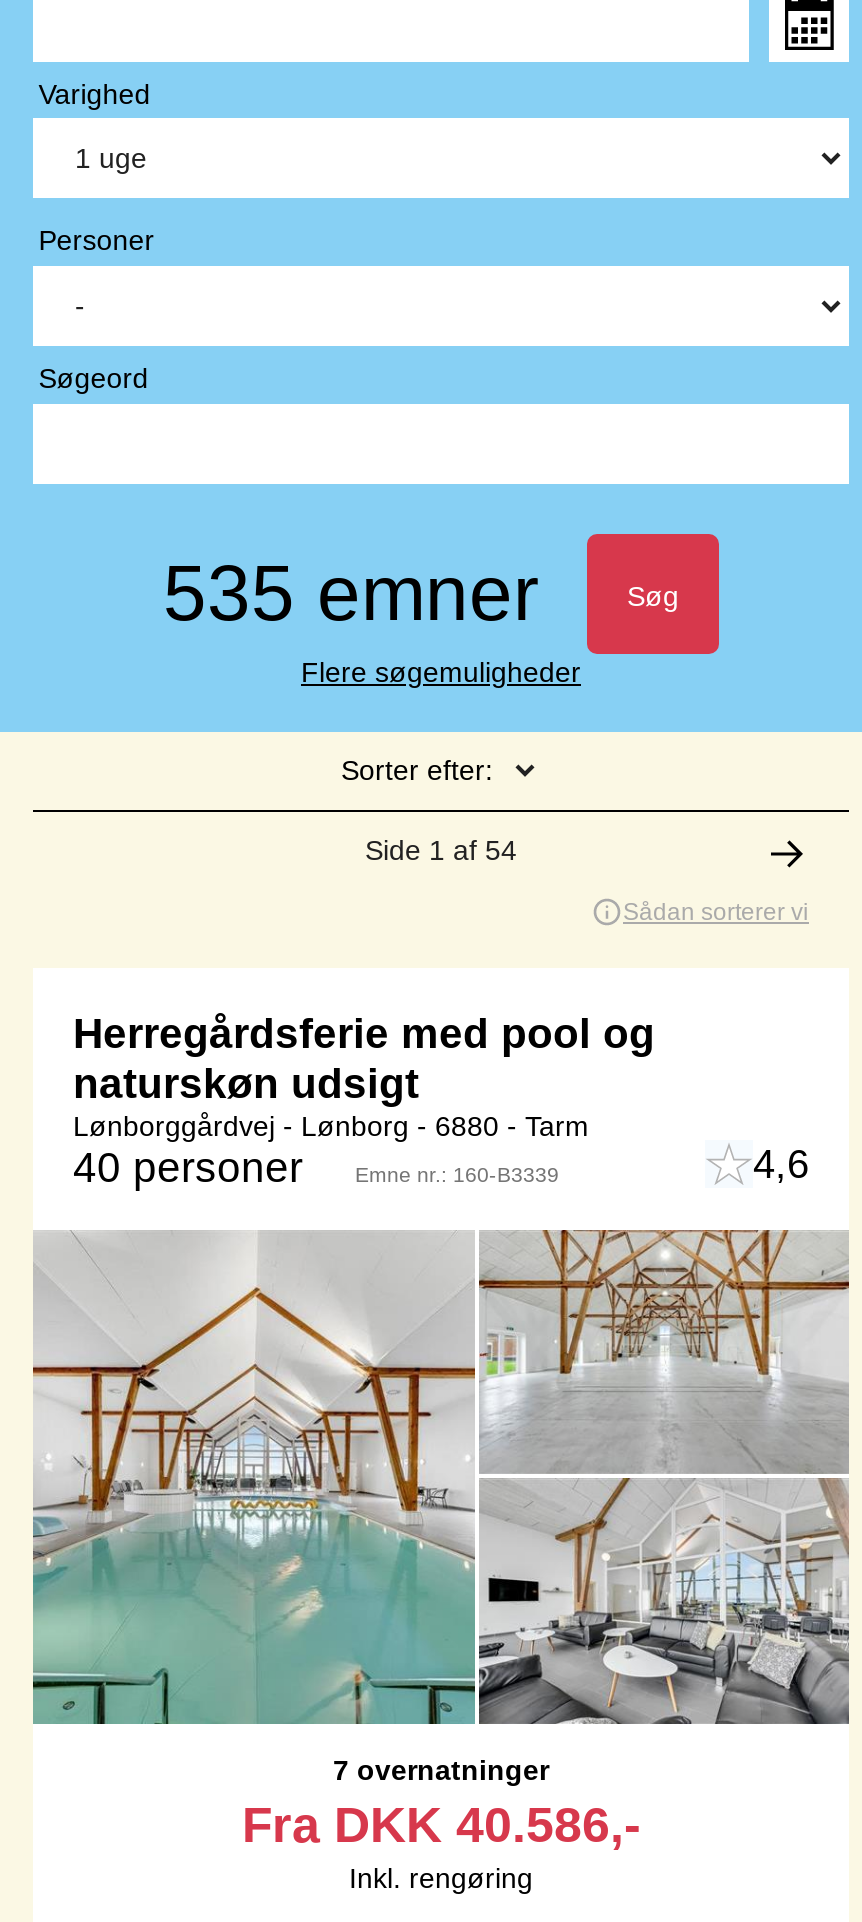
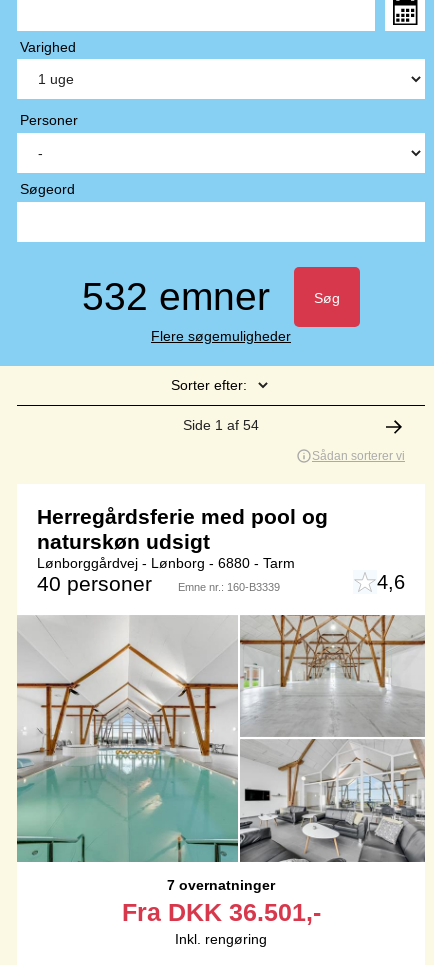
- 535 emner
+ 532 emner

- Fra DKK 40.586,-
+ Fra DKK 36.501,-
